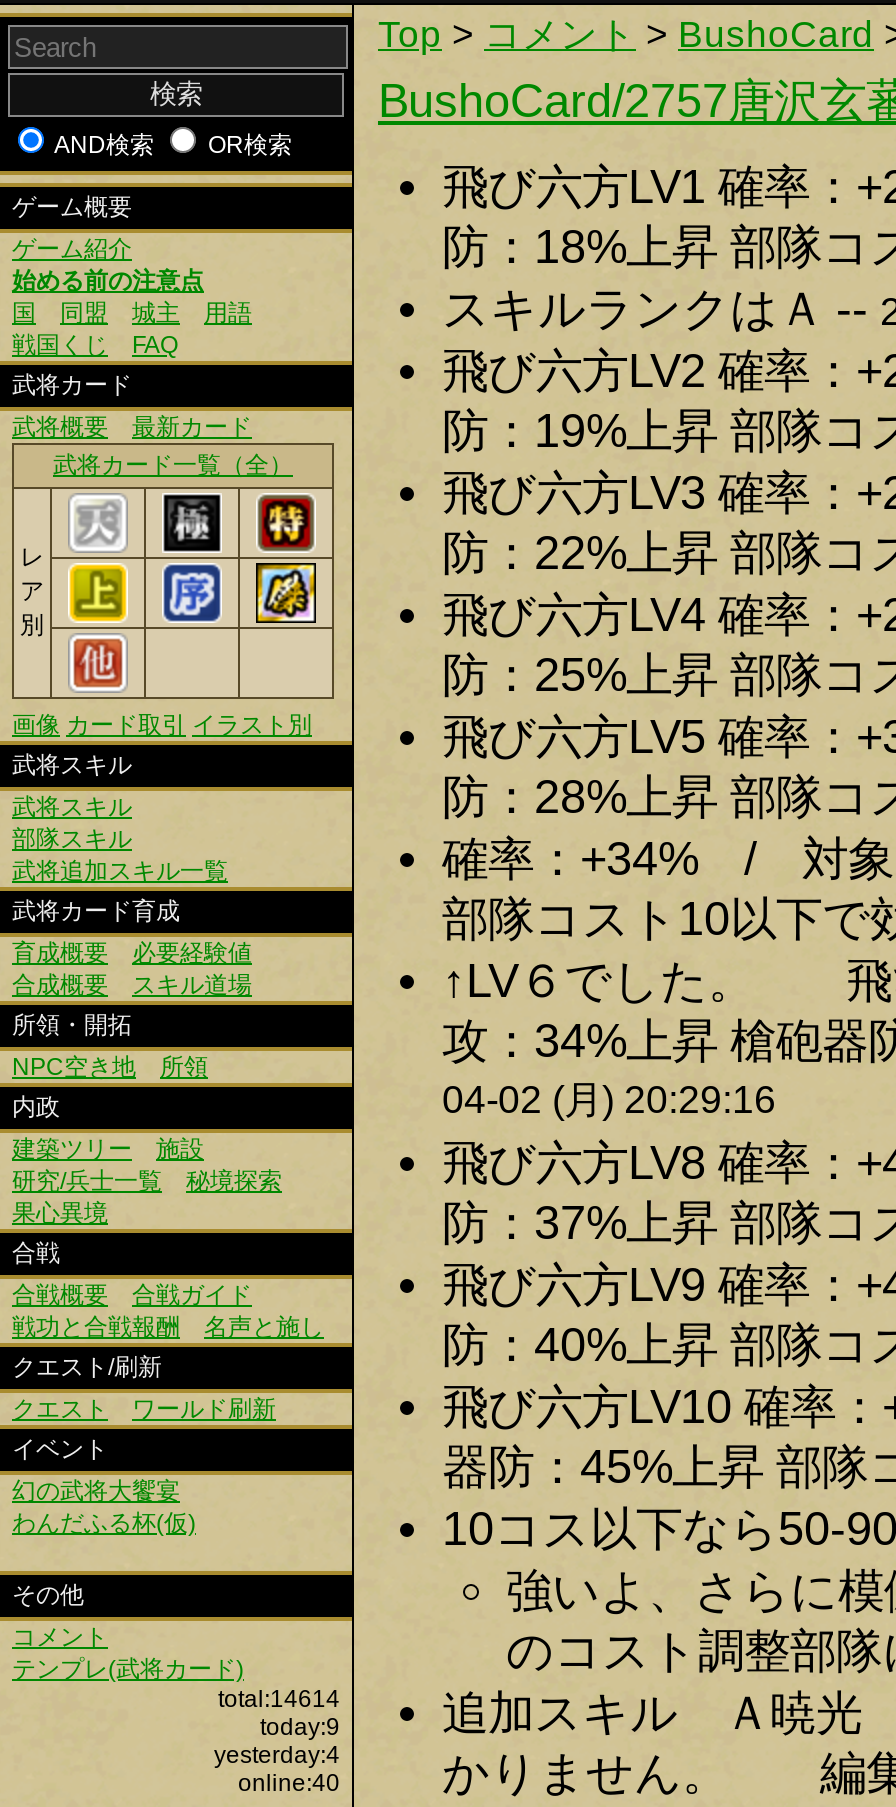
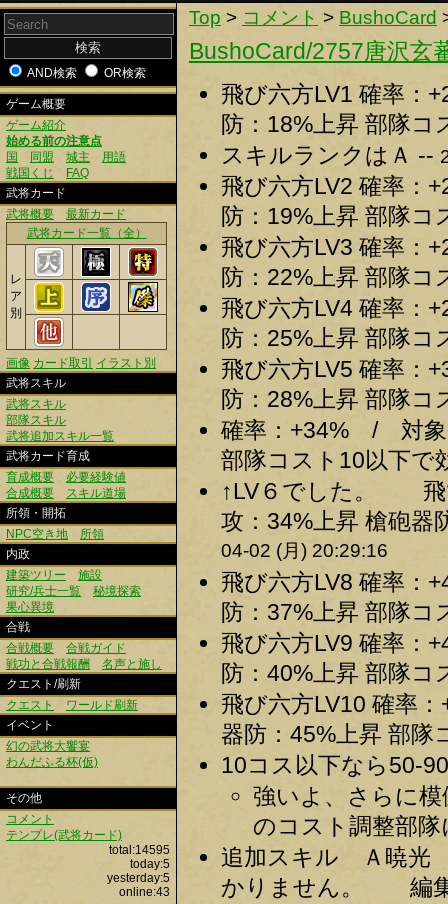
- total:14614
- today:9
- yesterday:4
- online:40
+ total:14595
+ today:5
+ yesterday:5
+ online:43
